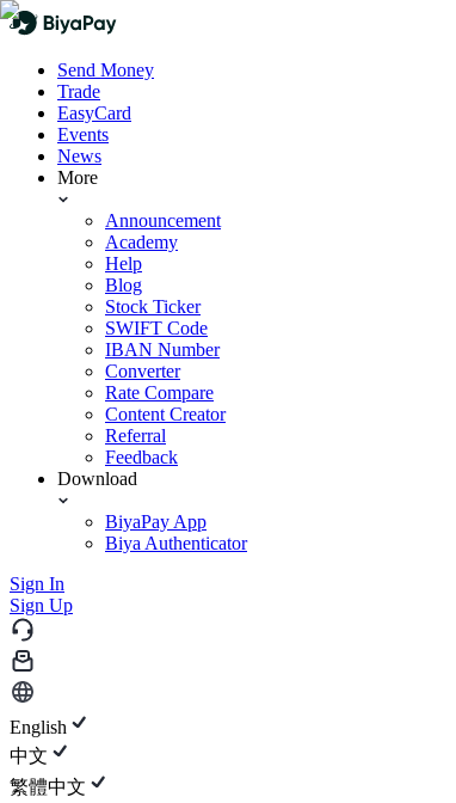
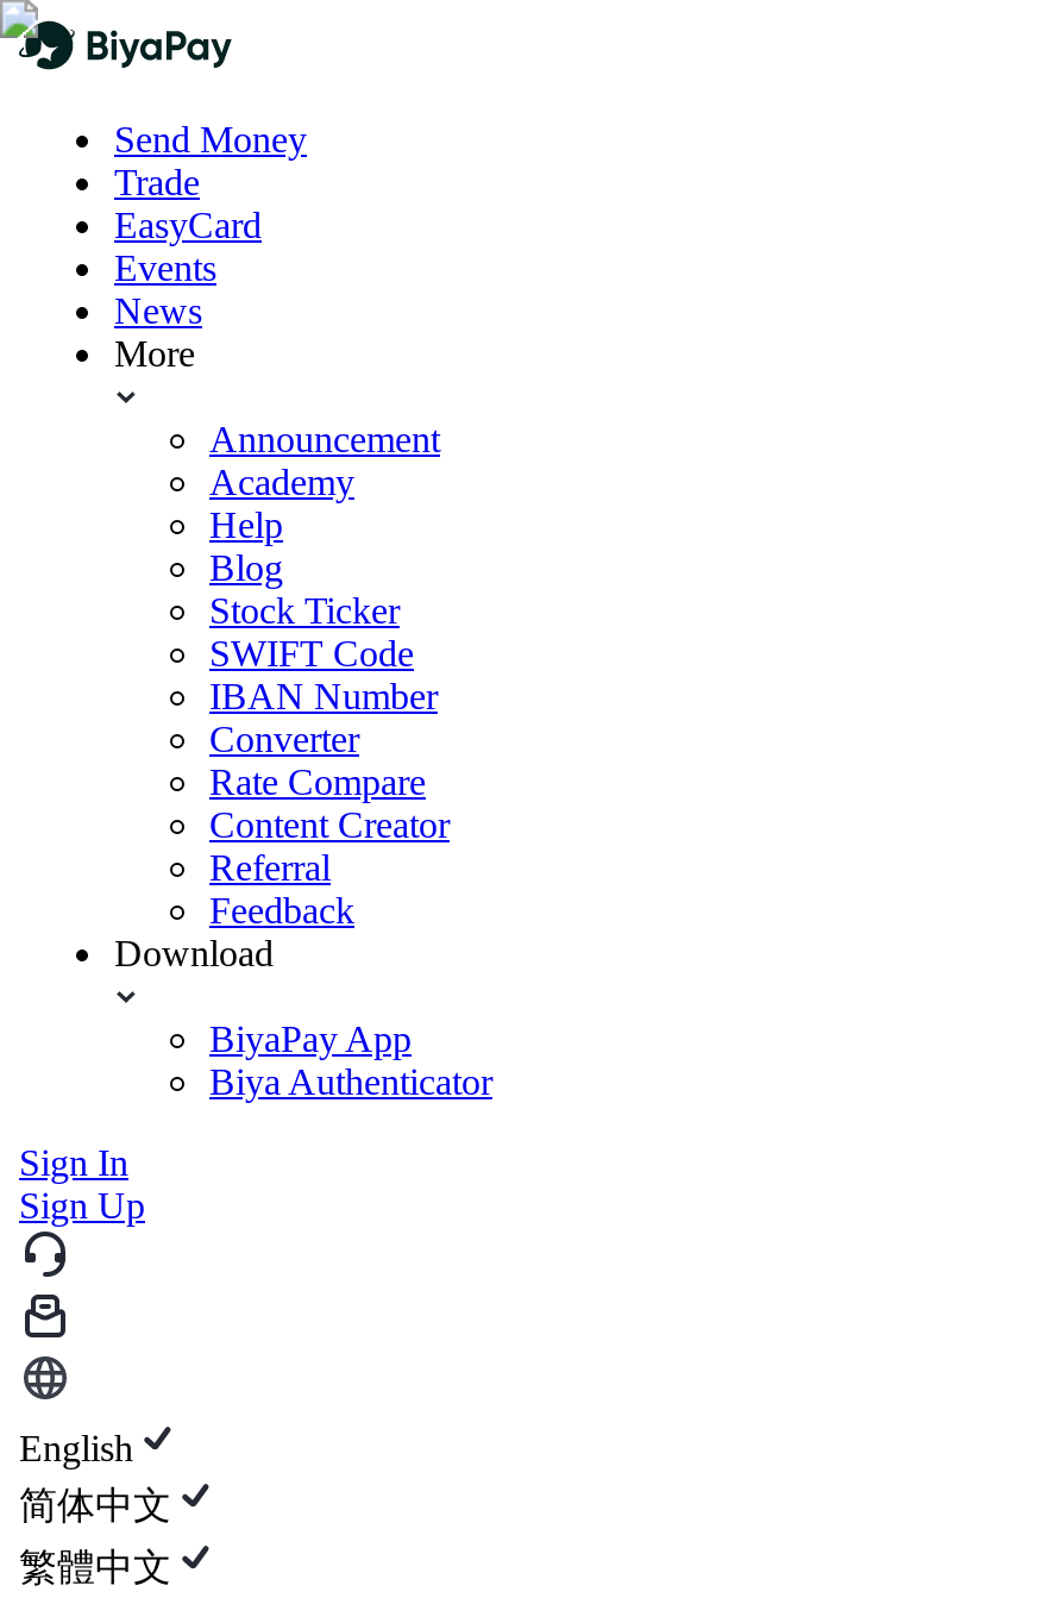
- 中文
+ 简体中文
